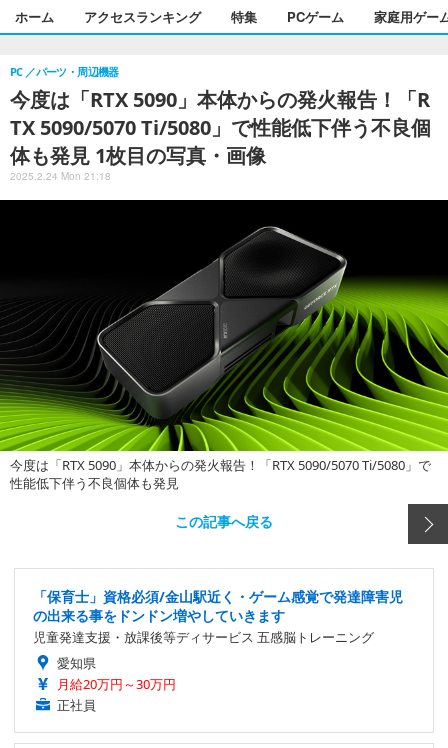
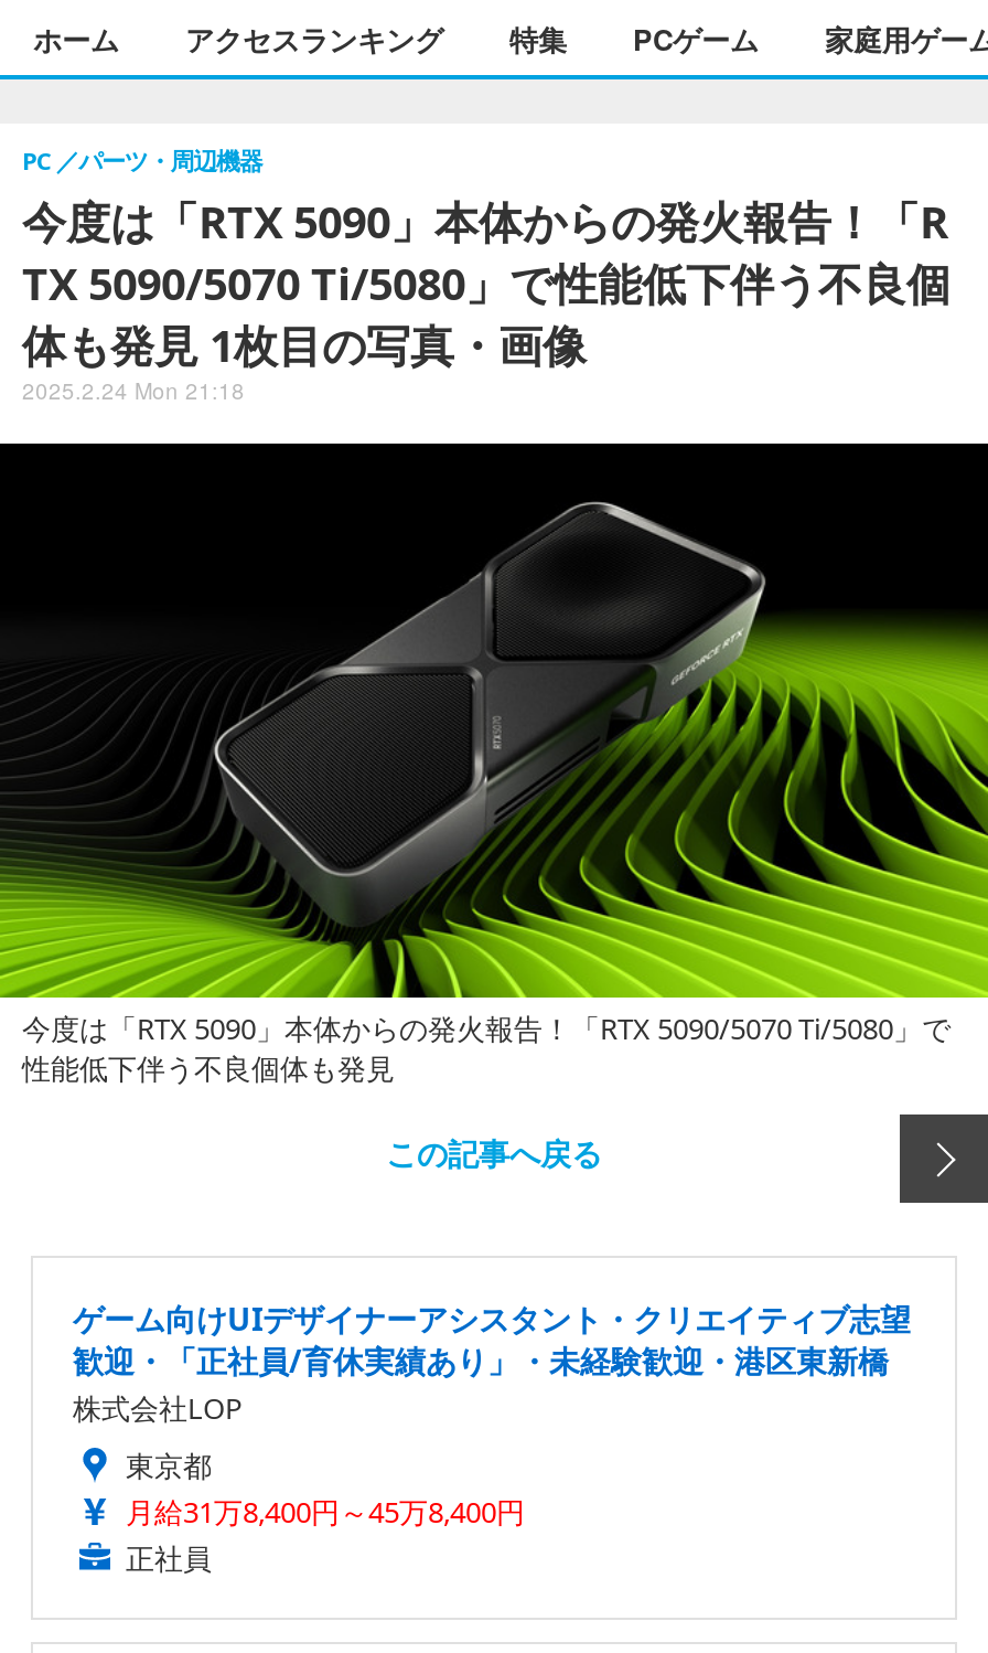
- 「保育士」資格必須/金山駅近く・ゲーム感覚で発達障害児
- の出来る事をドンドン増やしていきます
- 児童発達支援・放課後等ディサービス 五感脳トレーニング
- 愛知県
- 月給20万円～30万円
+ ゲーム向けUIデザイナーアシスタント・クリエイティブ志望
+ 歓迎・「正社員/育休実績あり」・未経験歓迎・港区東新橋
+ 株式会社LOP
+ 東京都
+ 月給31万8,400円～45万8,400円
